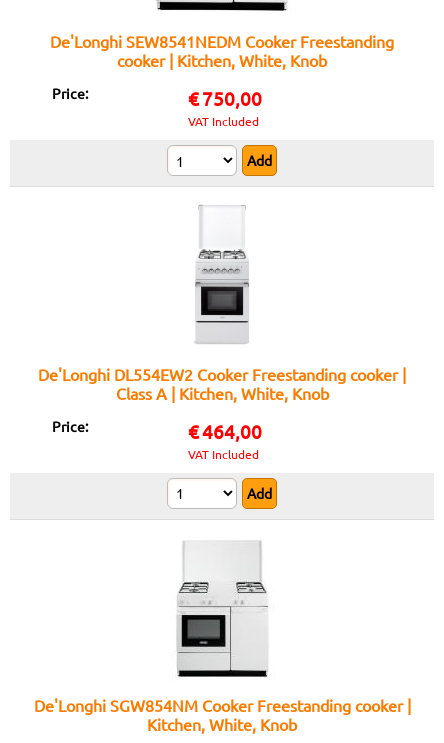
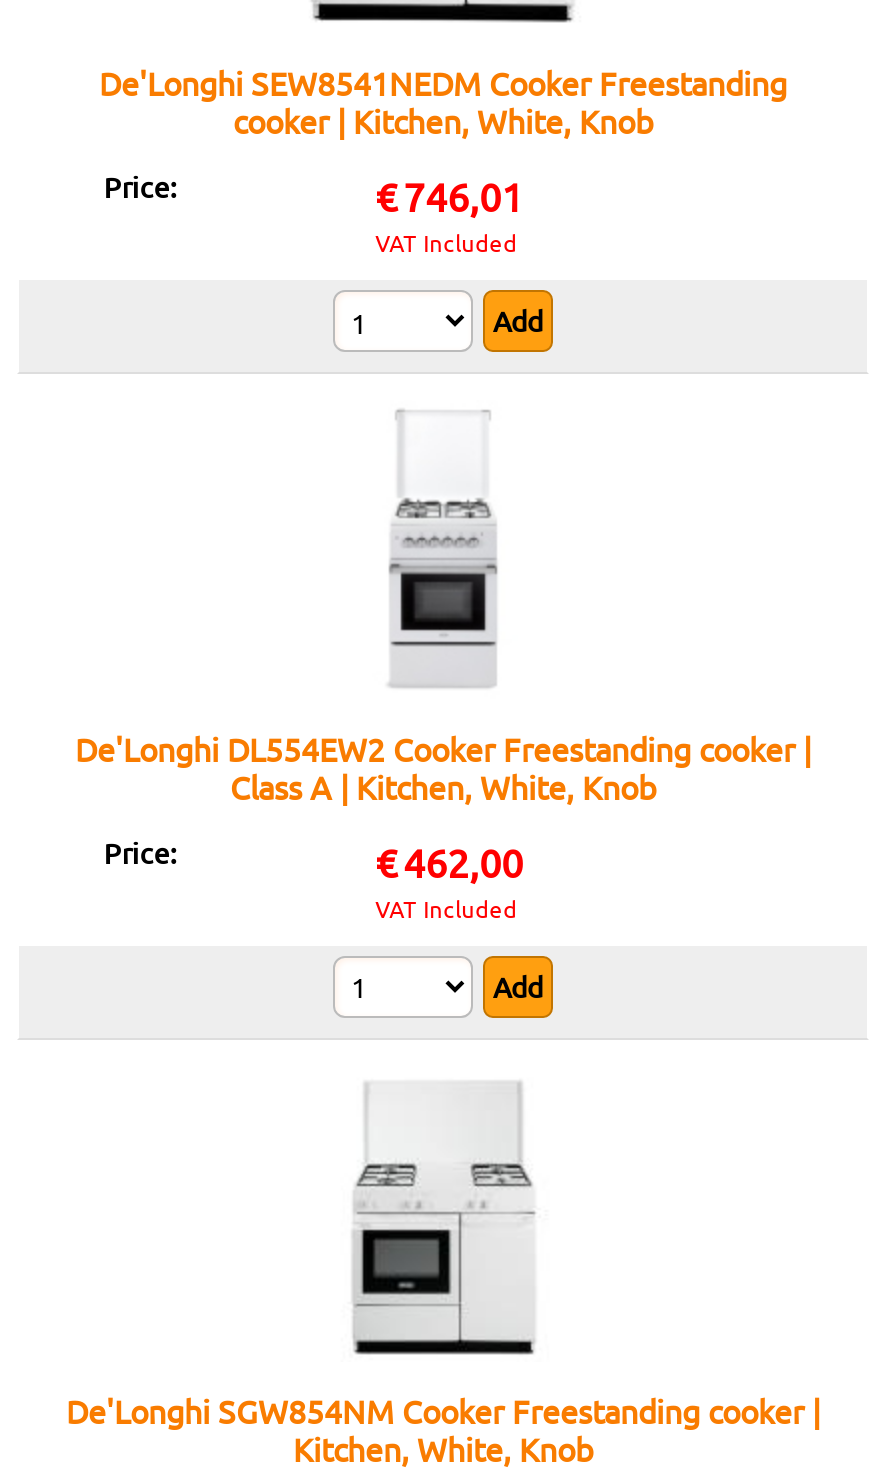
- € 750,00
+ € 746,01

- € 464,00
+ € 462,00
